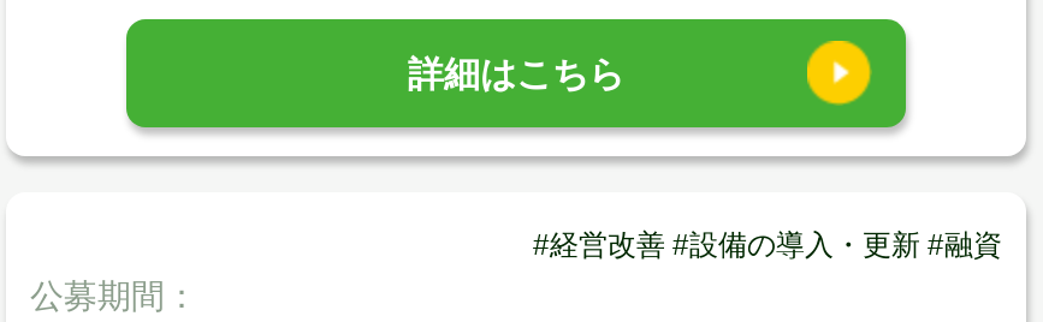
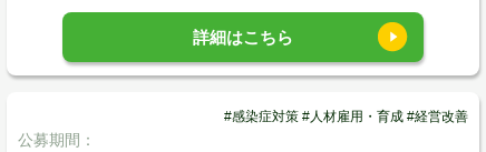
- #経営改善 #設備の導入・更新 #融資
+ #感染症対策 #人材雇用・育成 #経営改善
